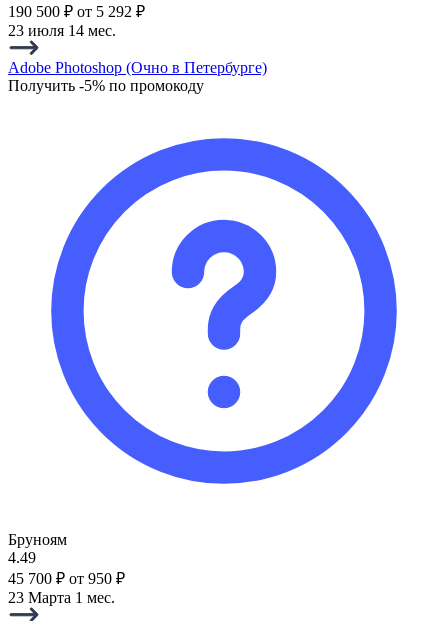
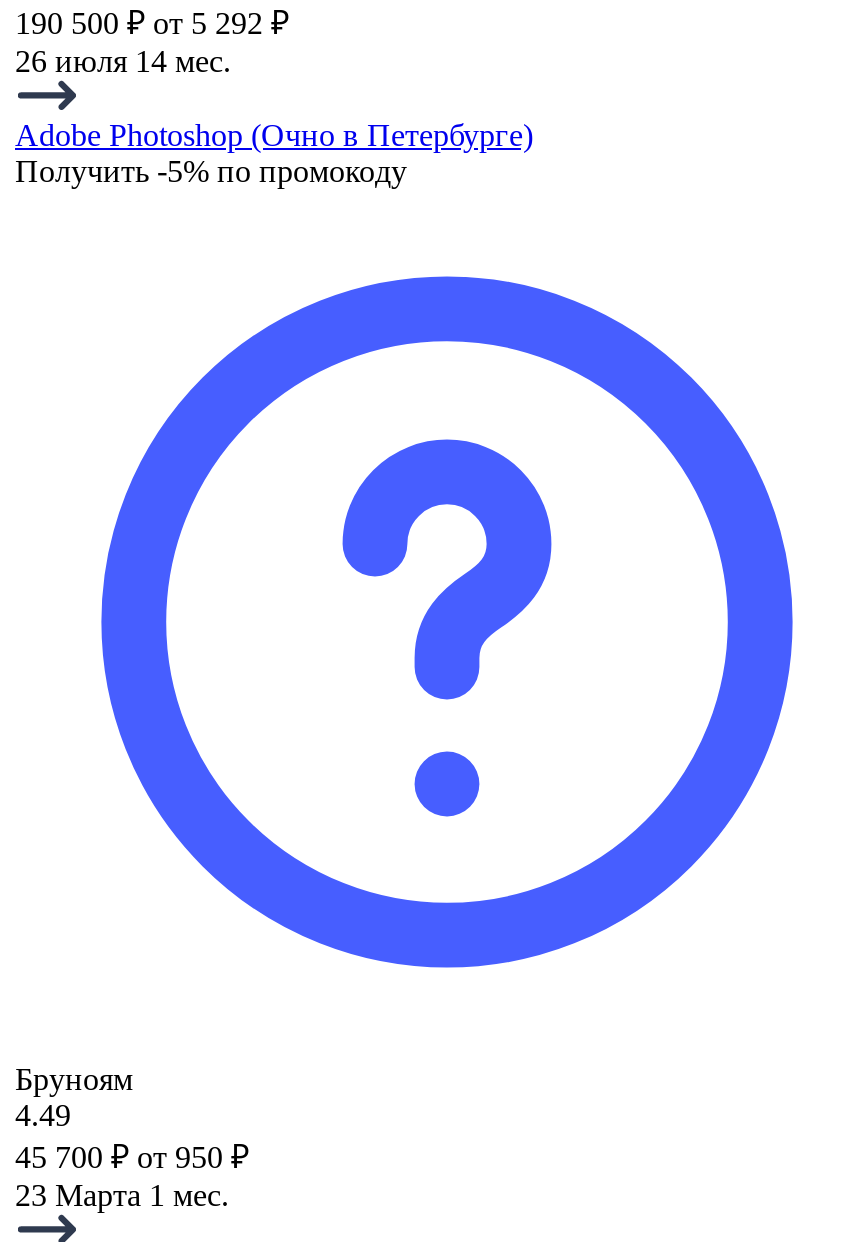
- 23 июля 14 мес.
+ 26 июля 14 мес.
